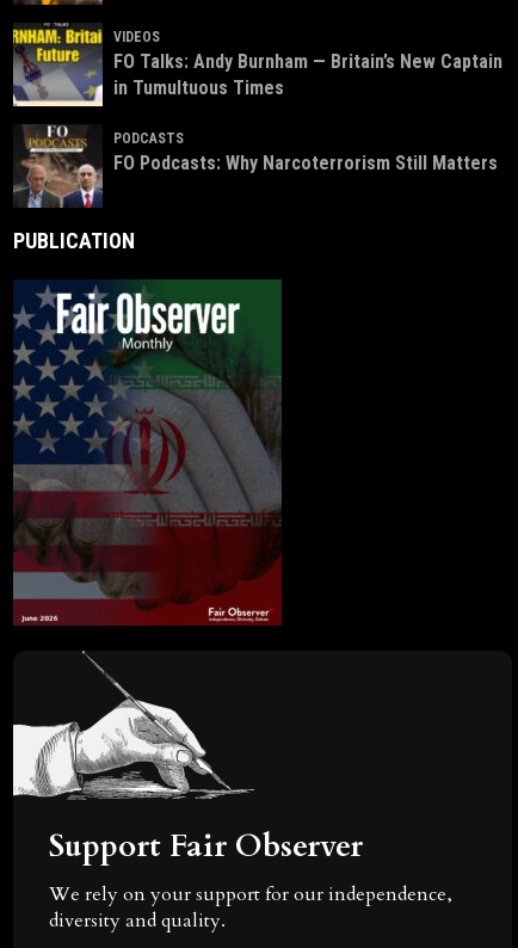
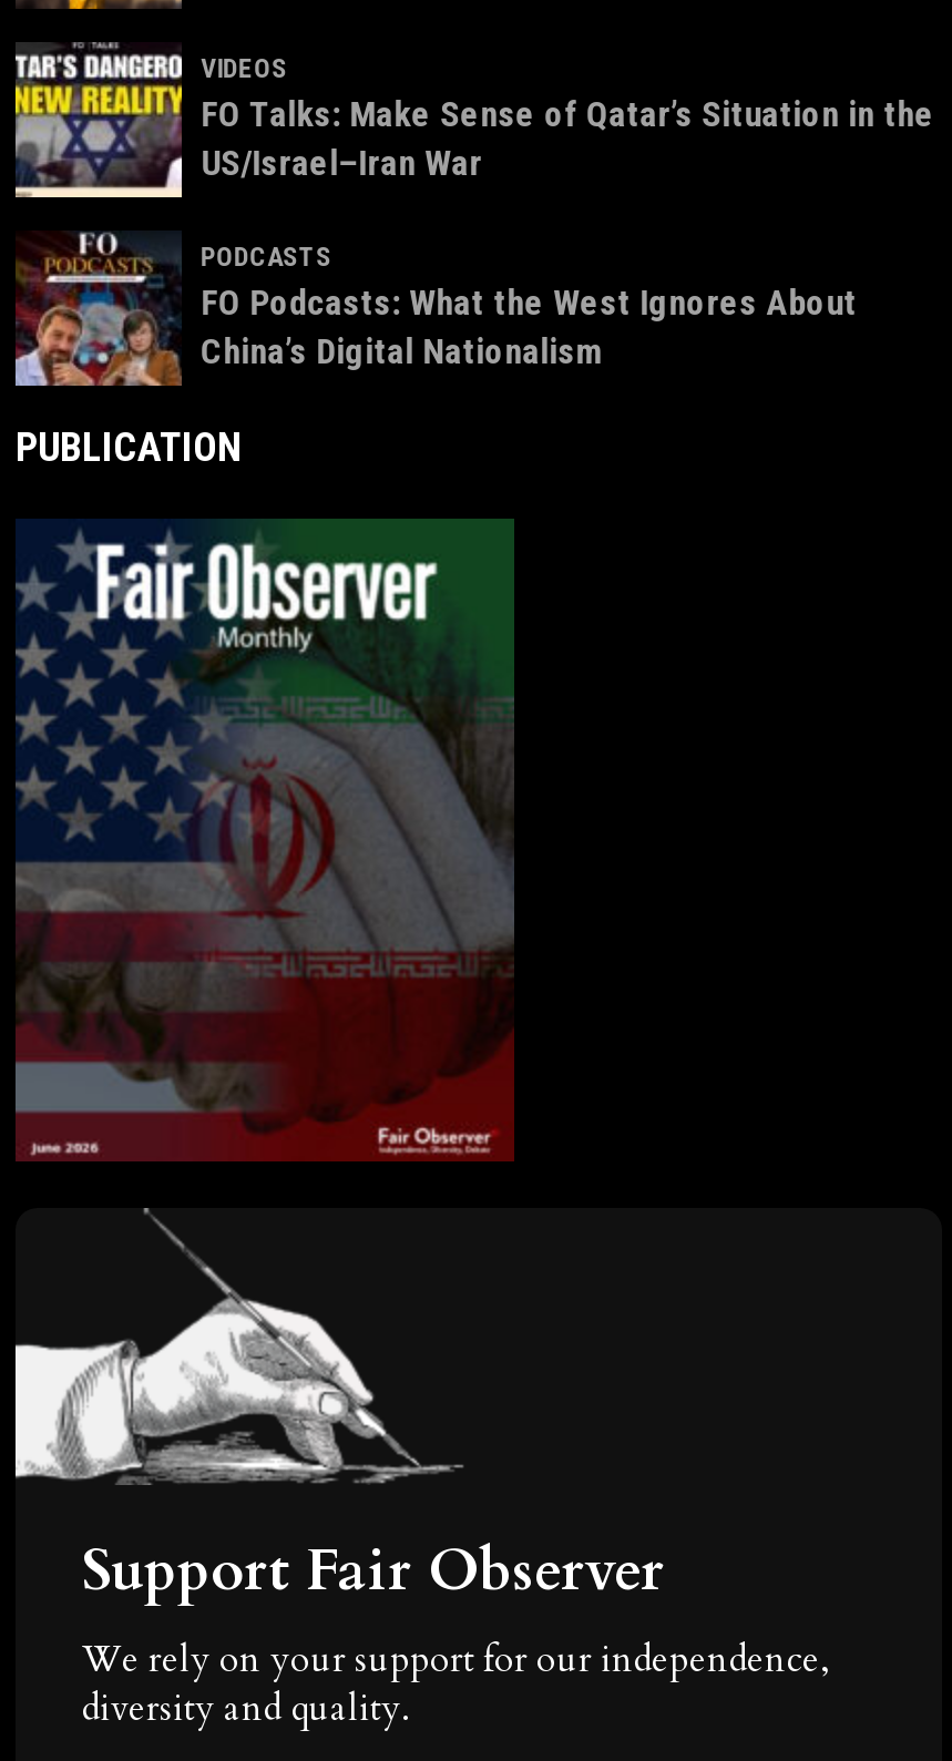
- [image]
- FO Talks: Andy Burnham — Britain’s New Captain
- in Tumultuous Times
+ [image]
+ FO Talks: Make Sense of Qatar’s Situation in the
+ US/Israel–Iran War

- [image]
- FO Podcasts: Why Narcoterrorism Still Matters
+ [image]
+ FO Podcasts: What the West Ignores About
+ China’s Digital Nationalism
